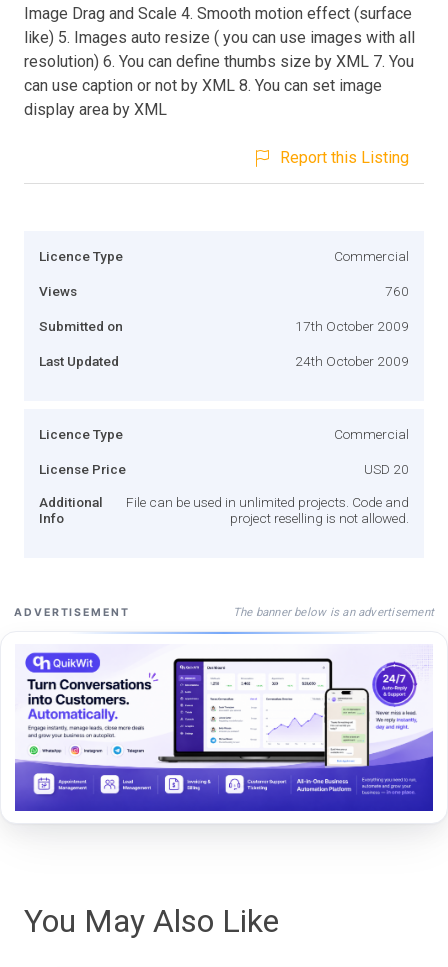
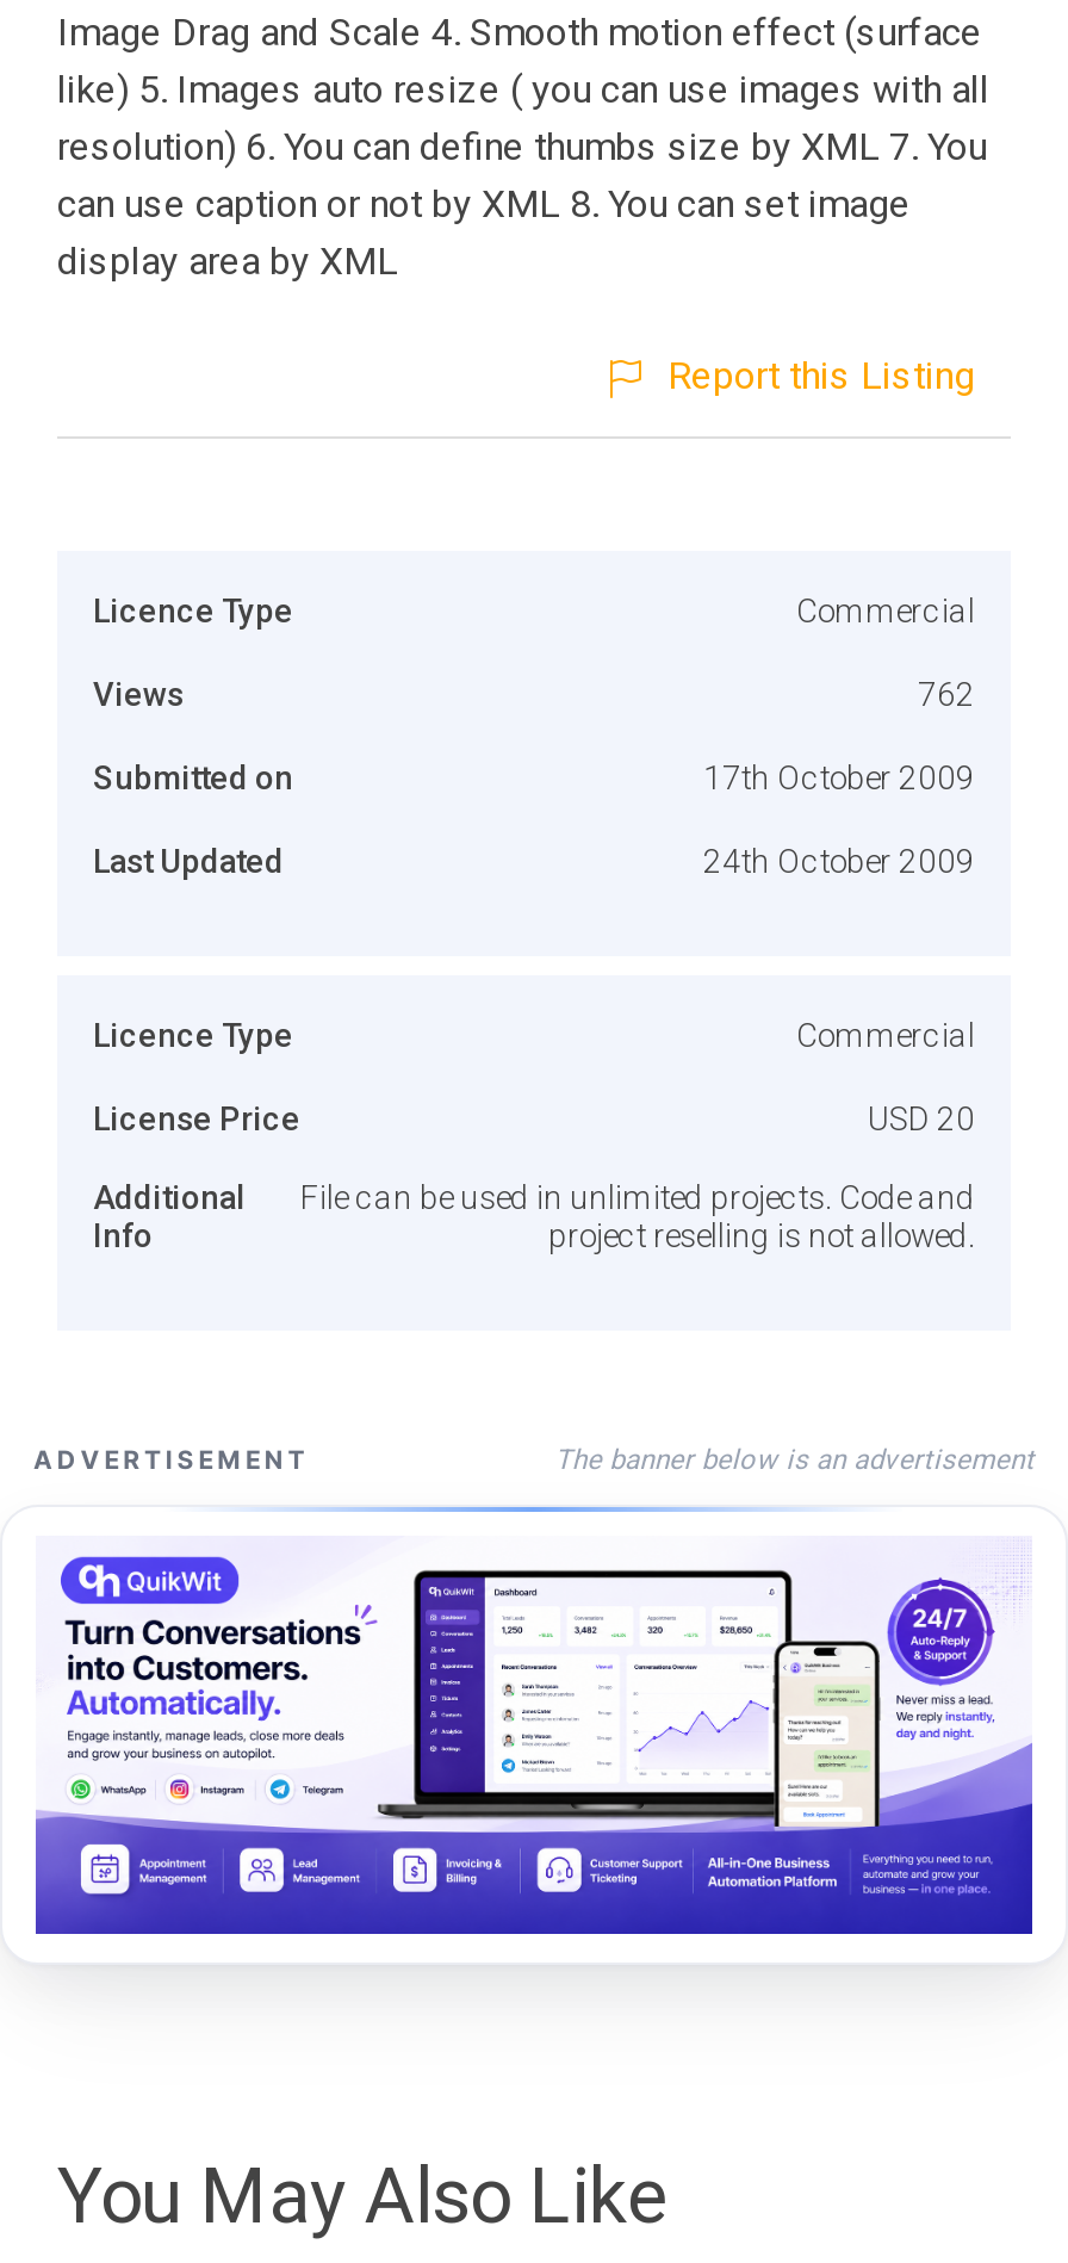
- 760
+ 762
